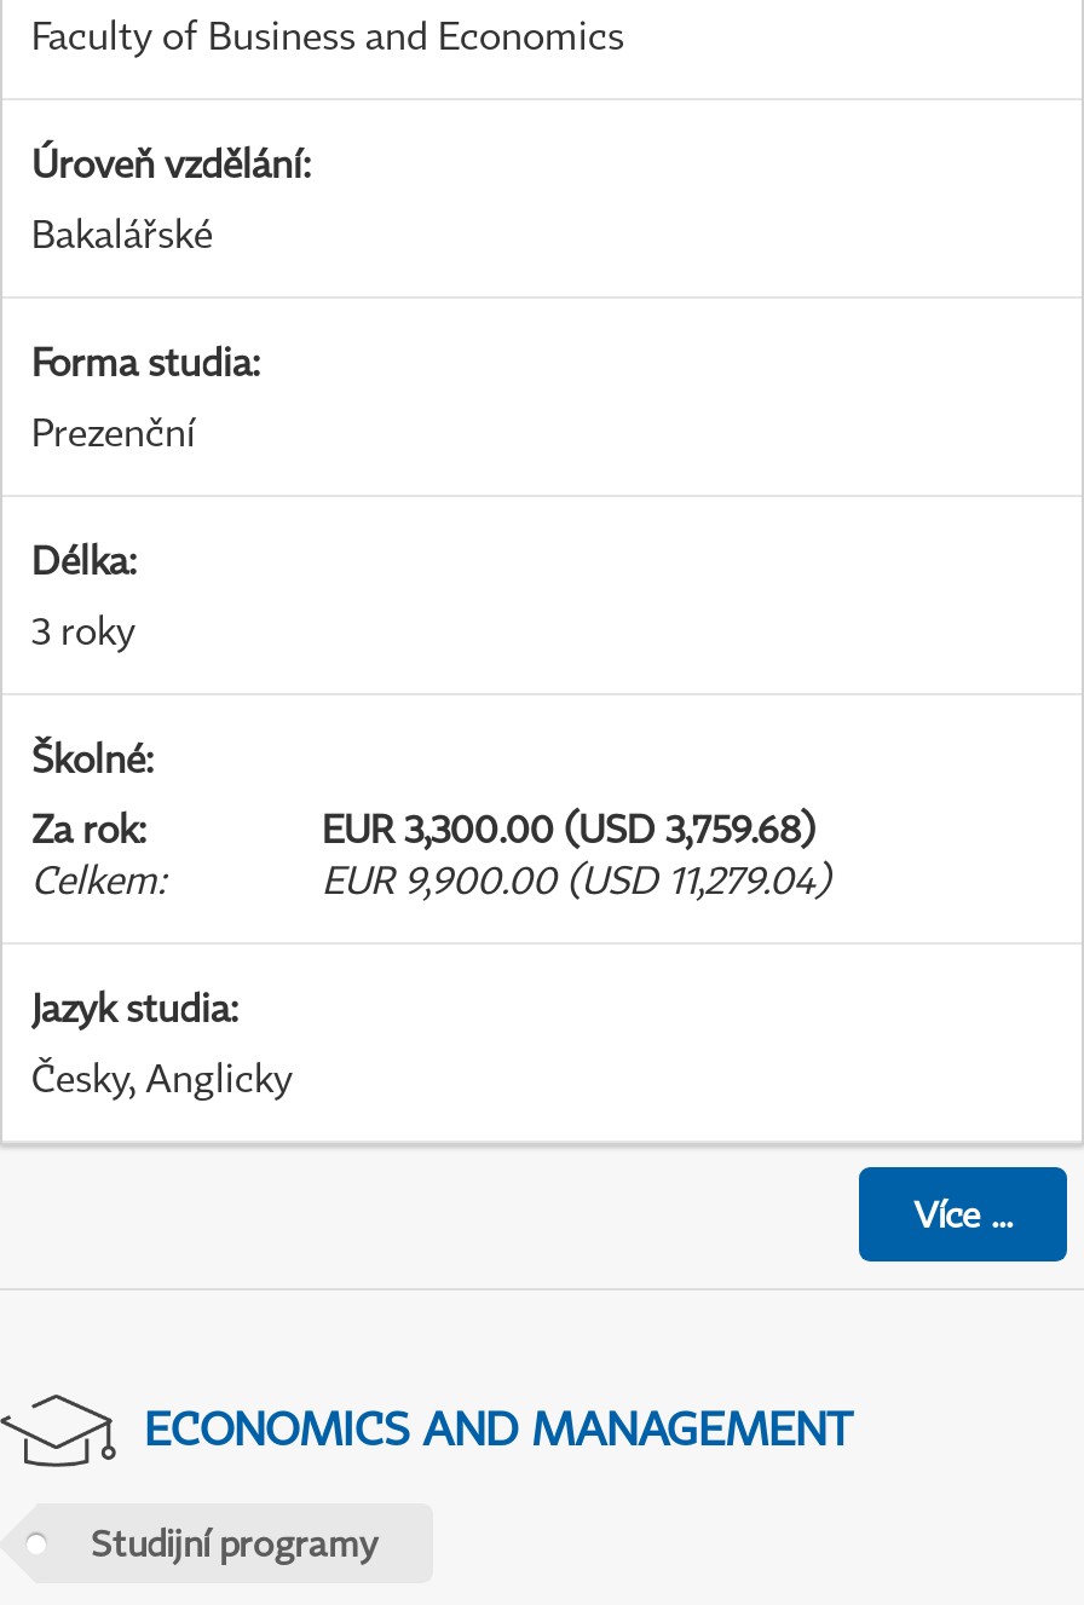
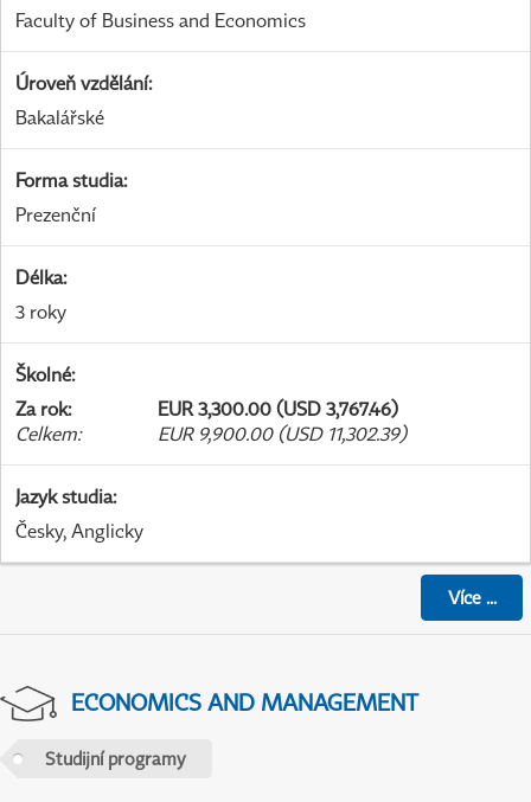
- EUR 3,300.00 (USD 3,759.68)
+ EUR 3,300.00 (USD 3,767.46)

- EUR 9,900.00 (USD 11,279.04)
+ EUR 9,900.00 (USD 11,302.39)
